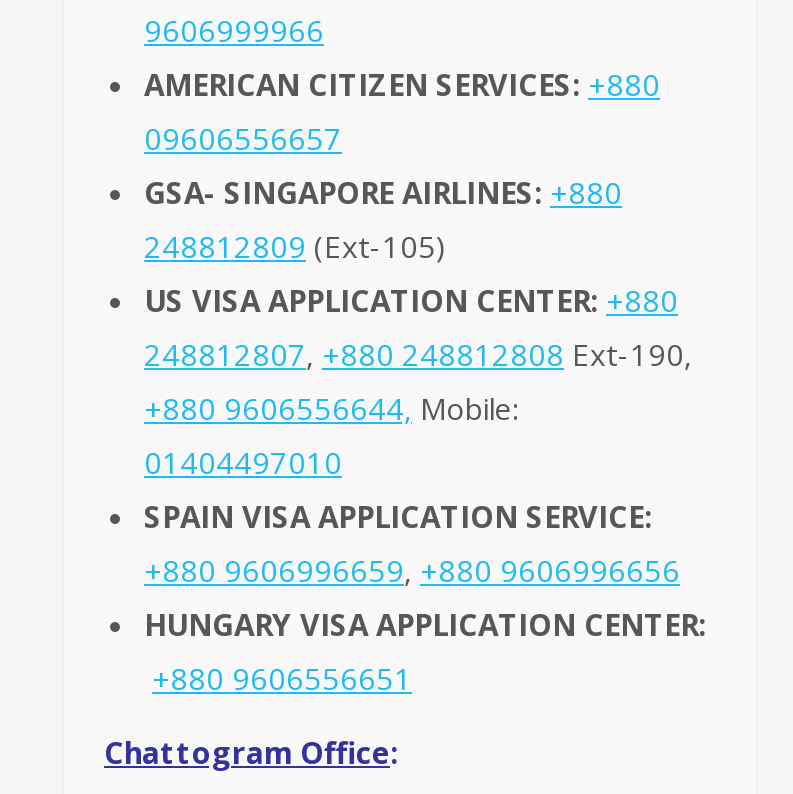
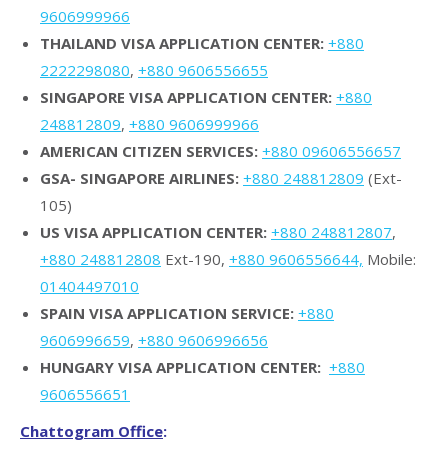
- AMERICAN CITIZEN SERVICES: +880
- 09606556657
- GSA- SINGAPORE AIRLINES: +880
- 248812809 (Ext-105)
- US VISA APPLICATION CENTER: +880
- 248812807, +880 248812808 Ext-190,
- +880 9606556644, Mobile:
+ THAILAND VISA APPLICATION CENTER: +880
+ 2222298080, +880 9606556655
+ SINGAPORE VISA APPLICATION CENTER: +880
+ 248812809, +880 9606999966
+ AMERICAN CITIZEN SERVICES: +880 09606556657
+ GSA- SINGAPORE AIRLINES: +880 248812809 (Ext-
+ 105)
+ US VISA APPLICATION CENTER: +880 248812807,
+ +880 248812808 Ext-190, +880 9606556644, Mobile:
